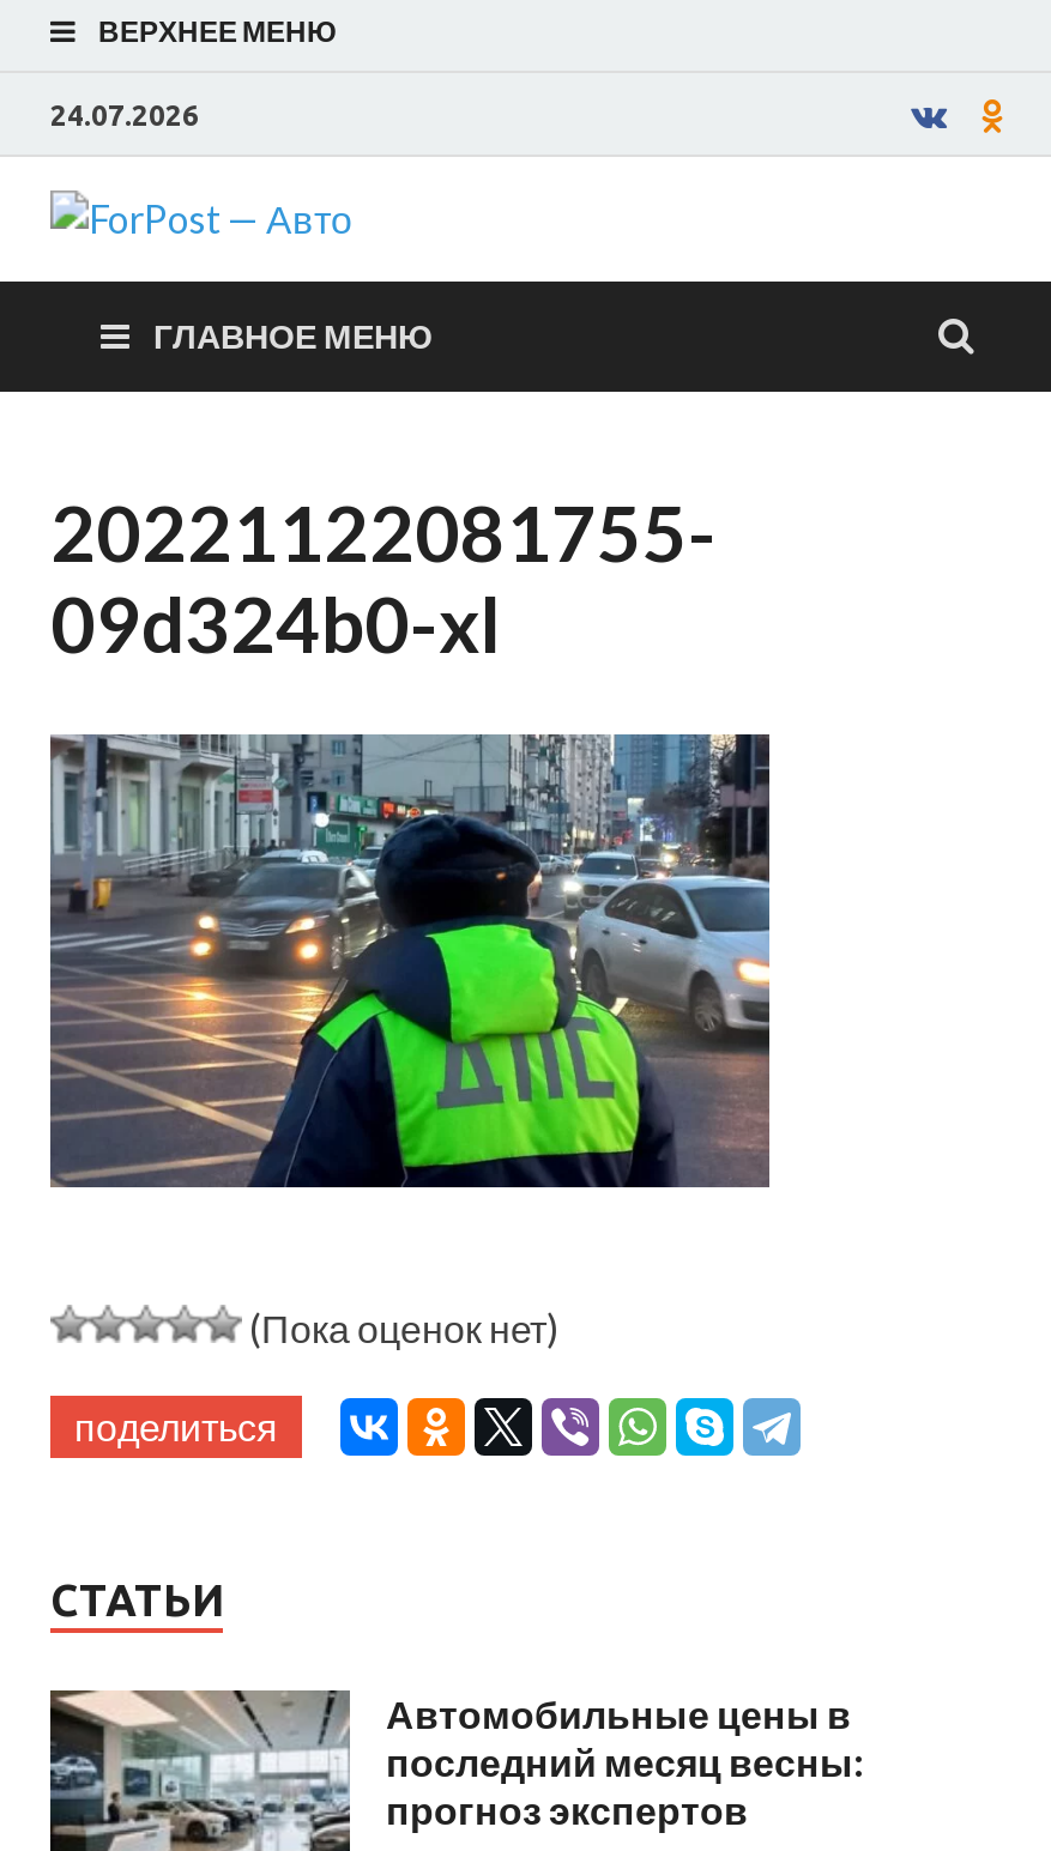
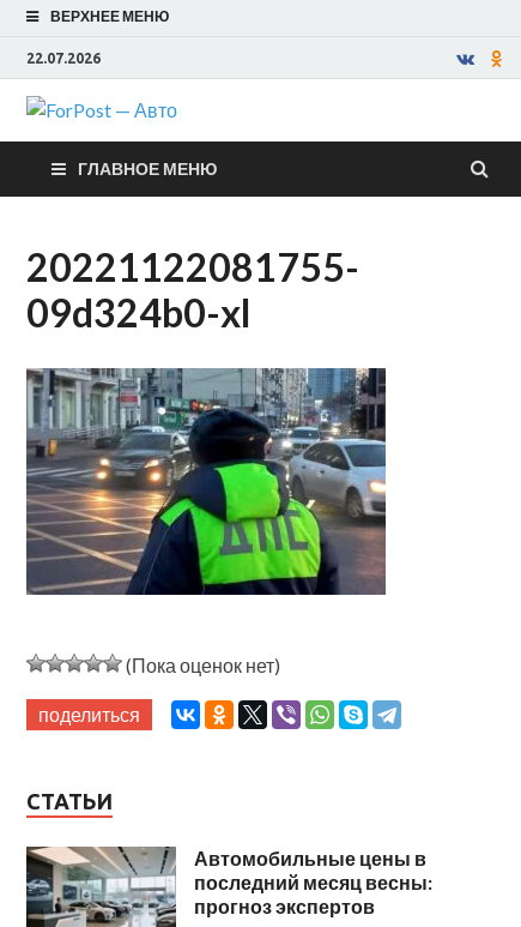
- 24.07.2026
+ 22.07.2026
